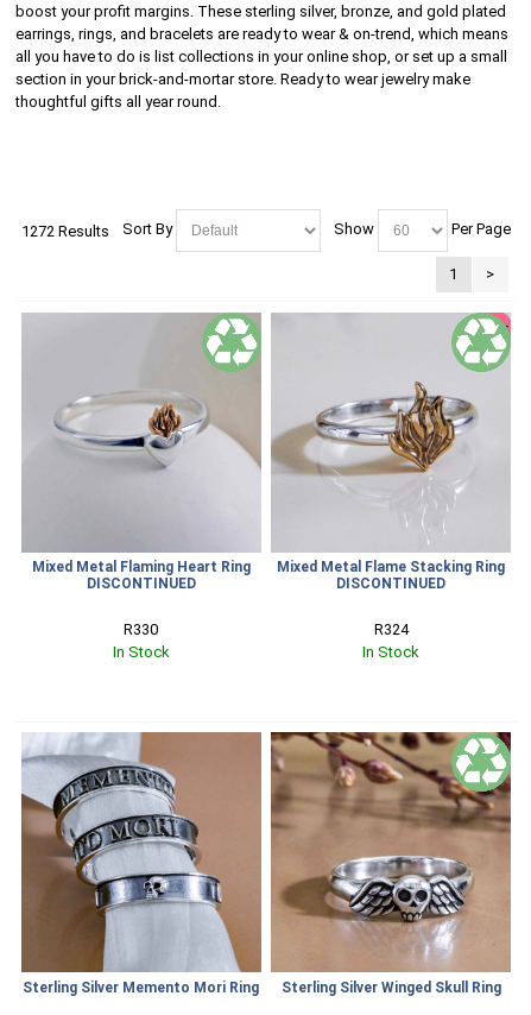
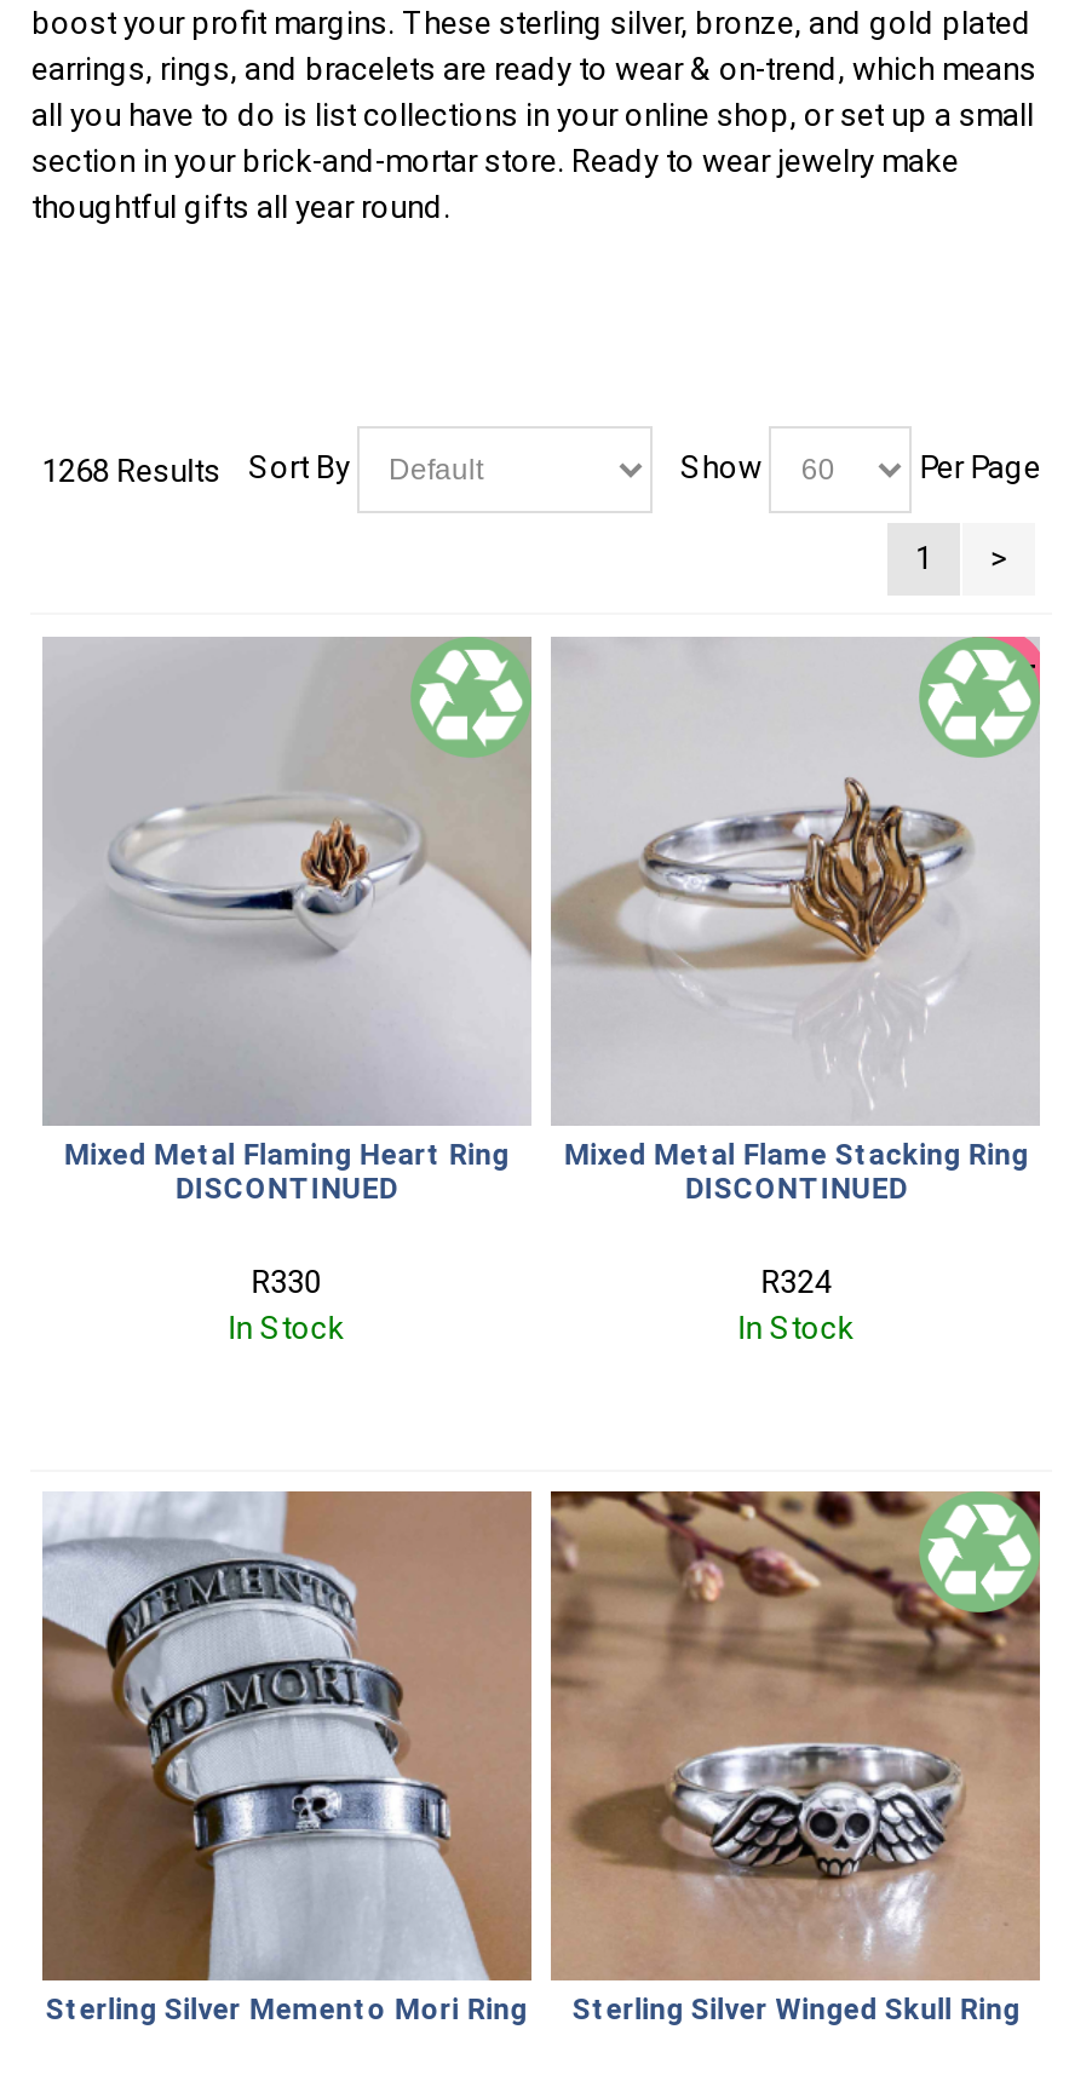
- 1272 Results Sort By
+ 1268 Results Sort By
